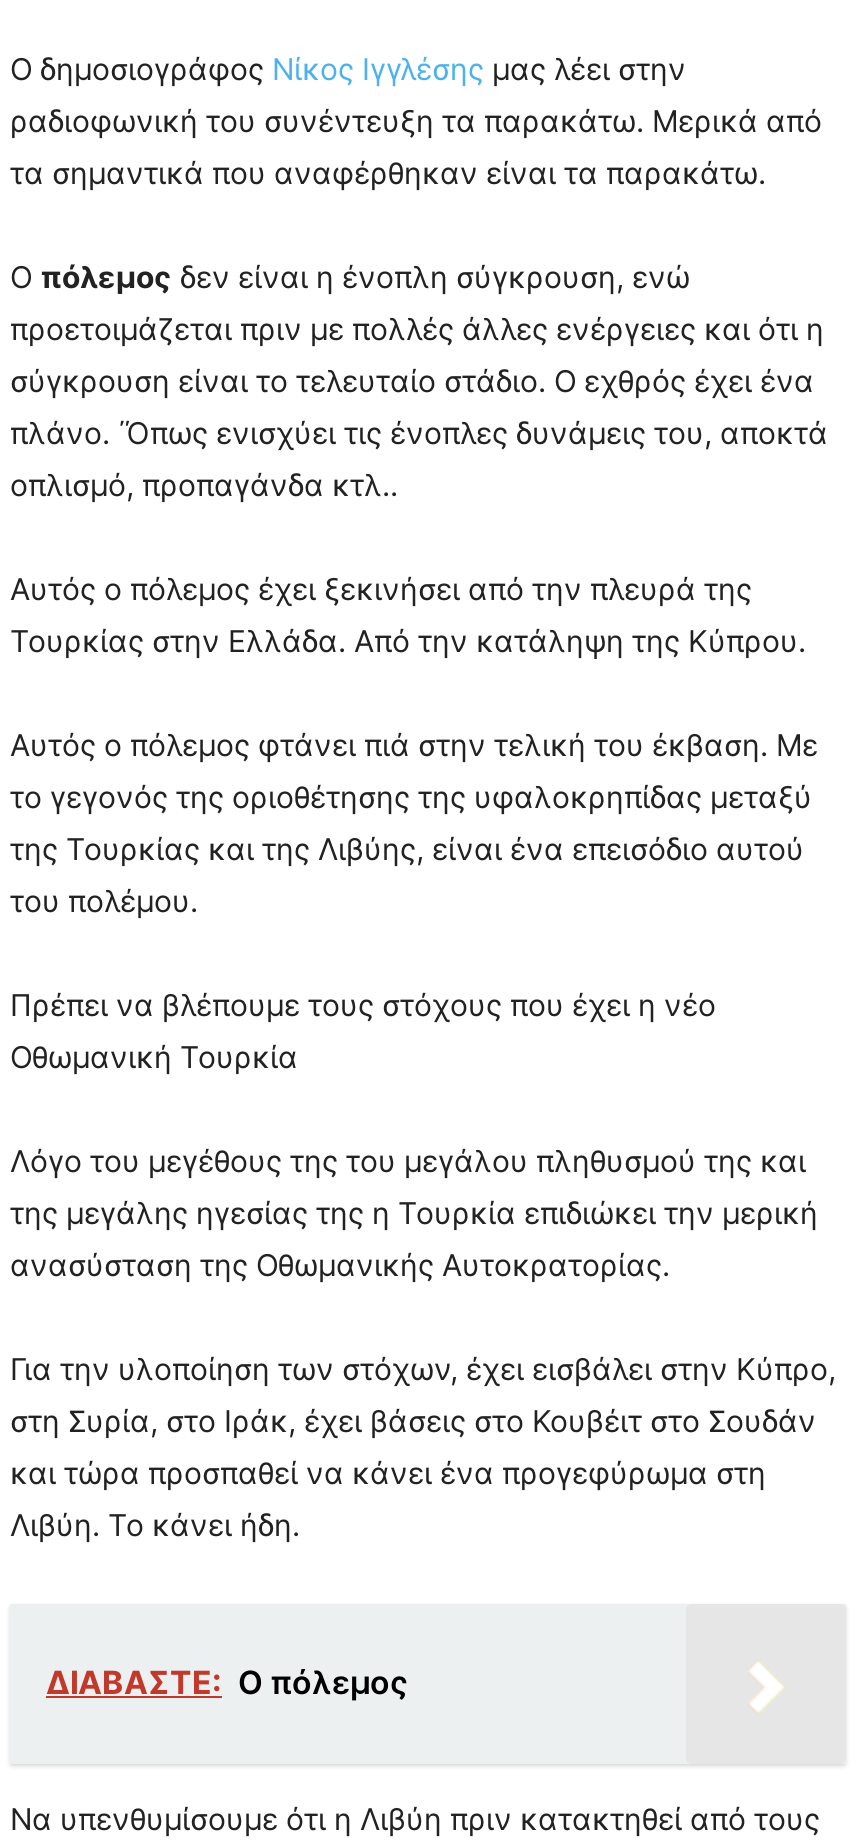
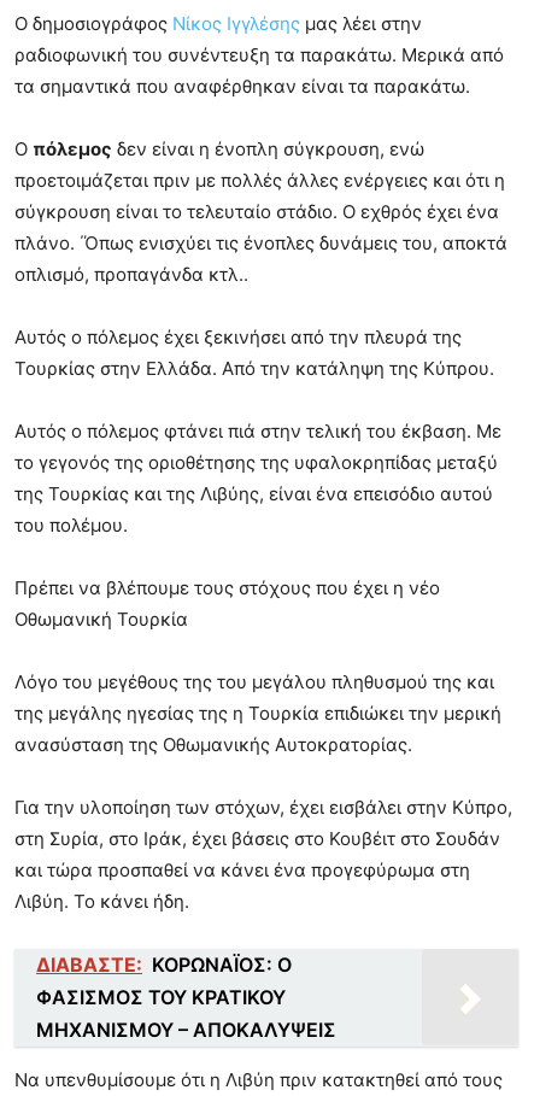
- ΔΙΑΒΑΣΤΕ: Ο πόλεμος
+ ΔΙΑΒΑΣΤΕ: ΚΟΡΩΝΑΪΟΣ: Ο
+ ΦΑΣΙΣΜΟΣ ΤΟΥ ΚΡΑΤΙΚΟΥ
+ ΜΗΧΑΝΙΣΜΟΥ – ΑΠΟΚΑΛΥΨΕΙΣ
